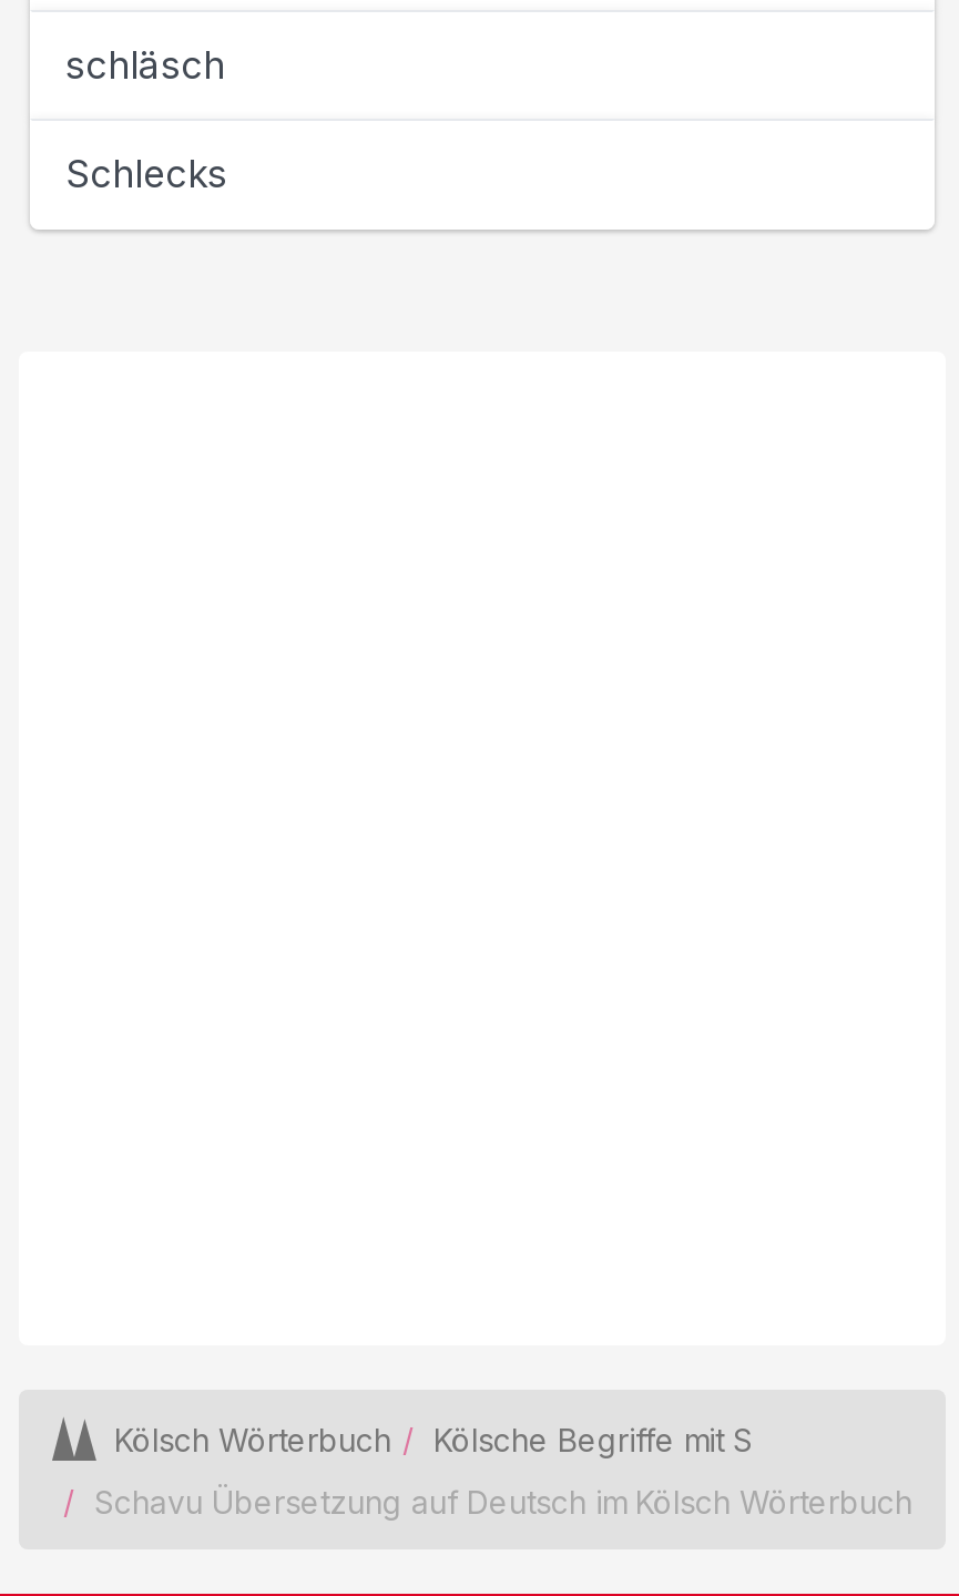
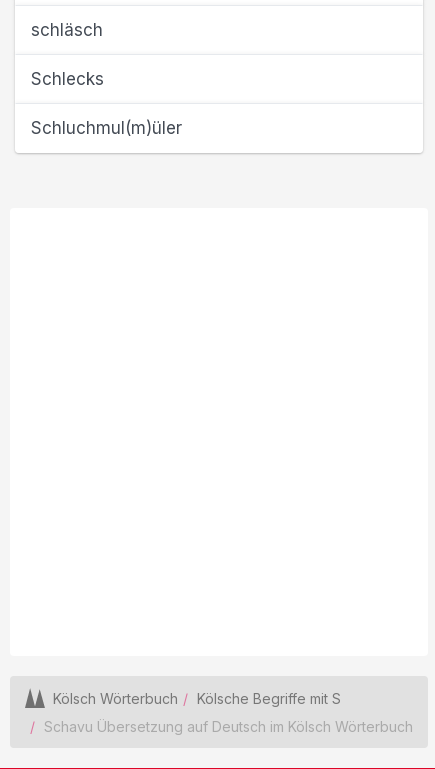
+ Schluchmul(m)üler
